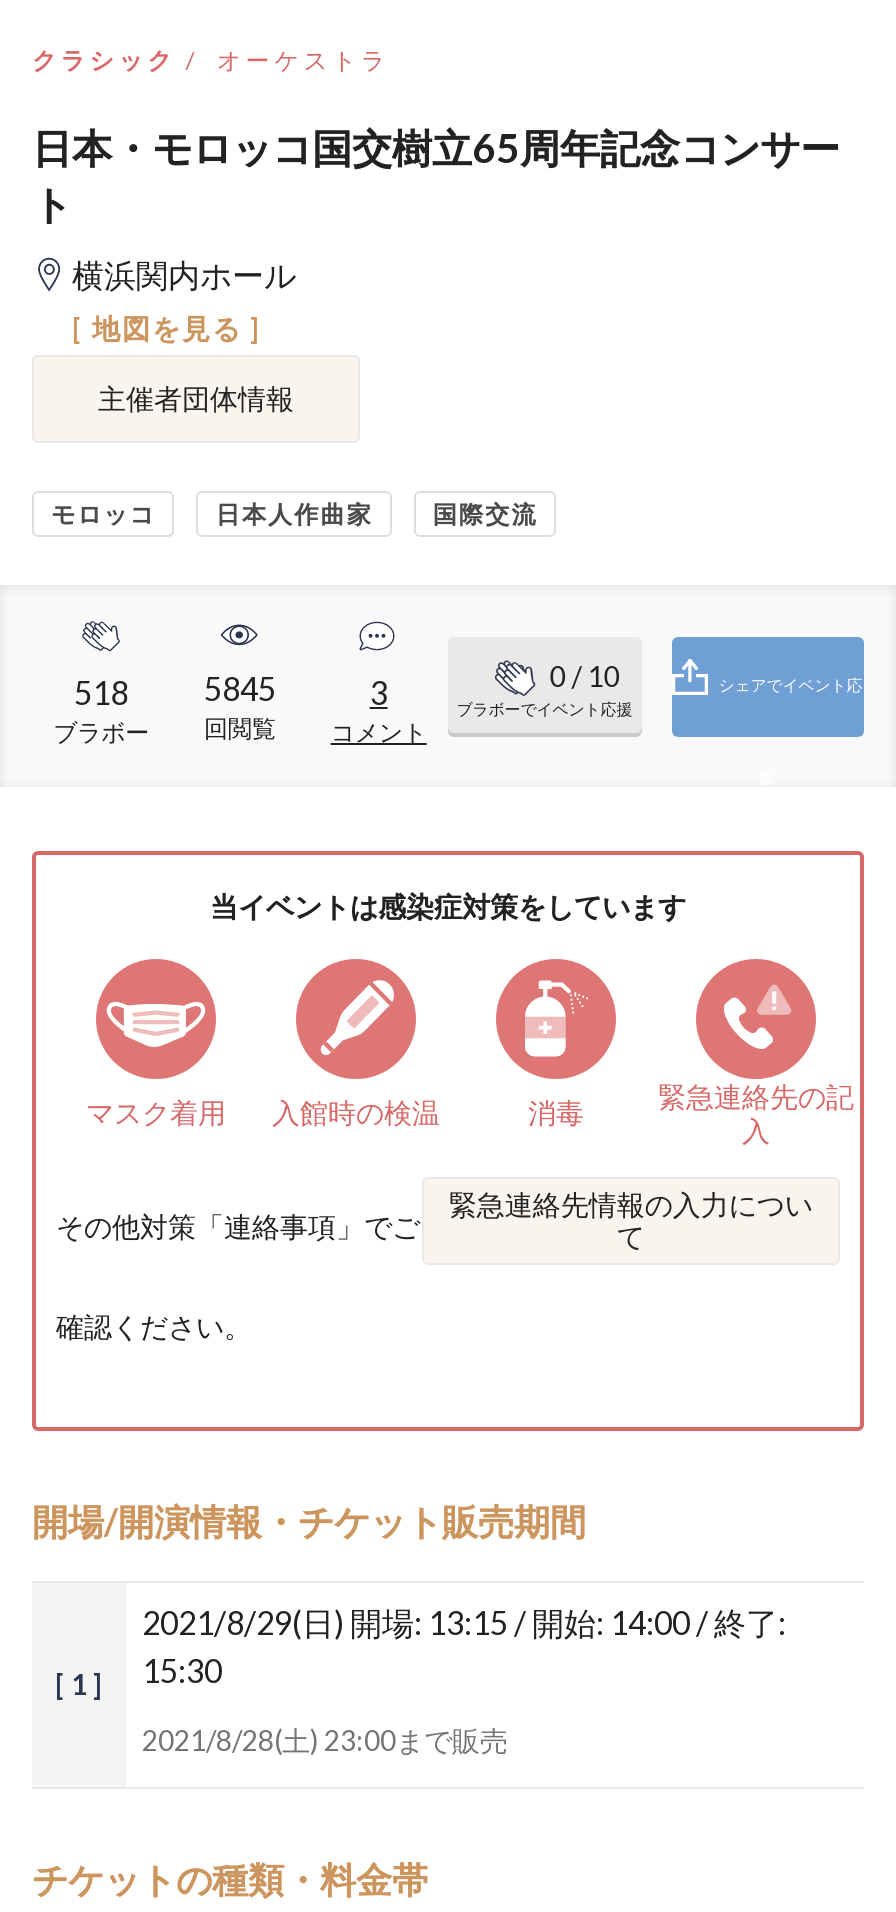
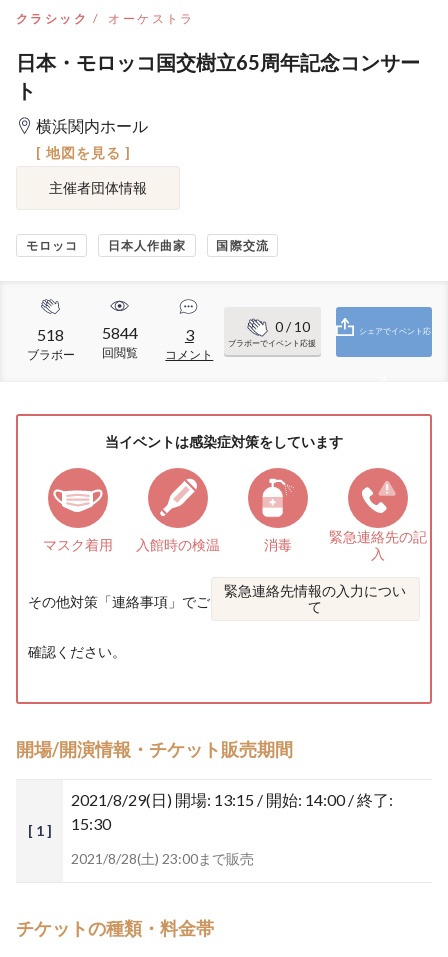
- 518 5845
+ 518 5844
